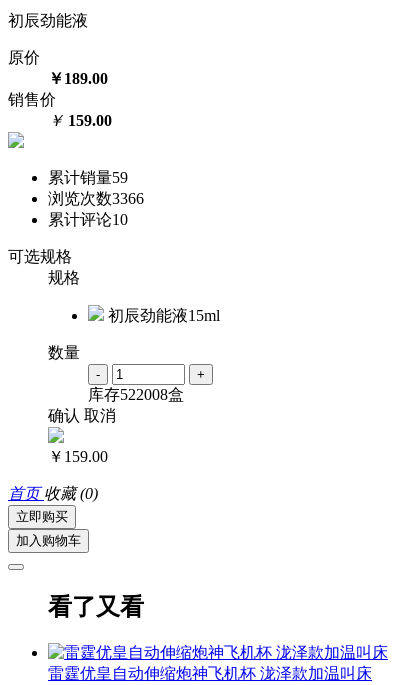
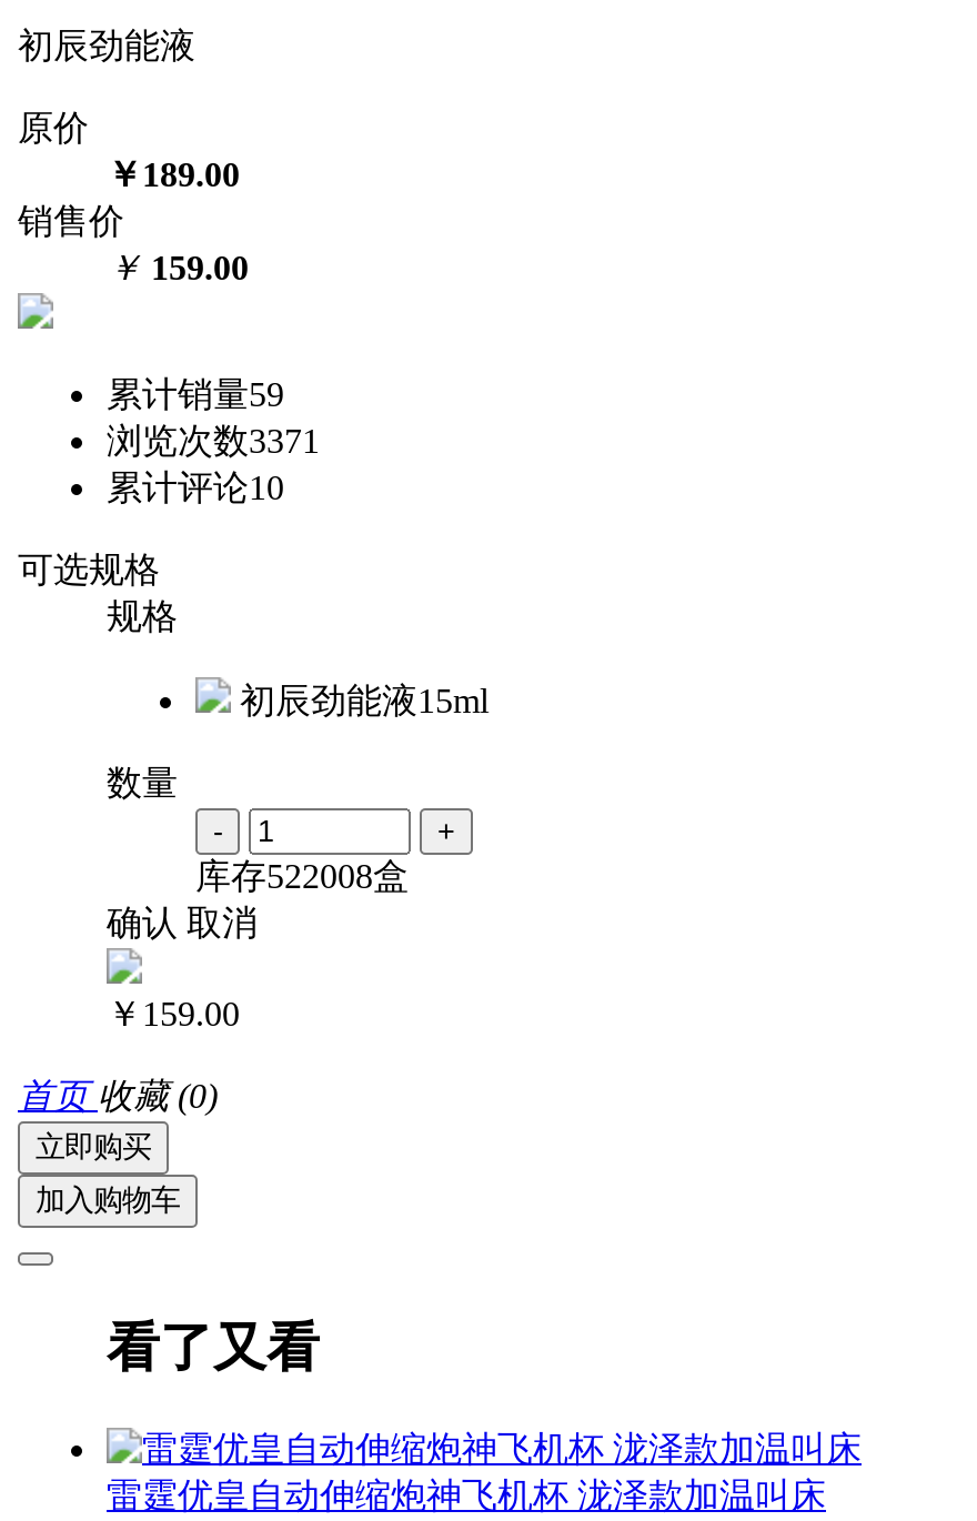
- 浏览次数3366
+ 浏览次数3371
